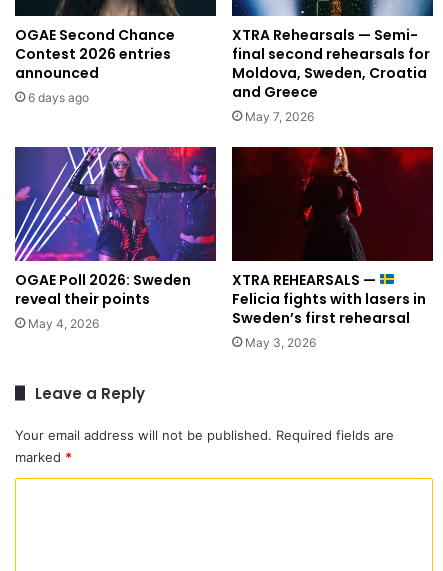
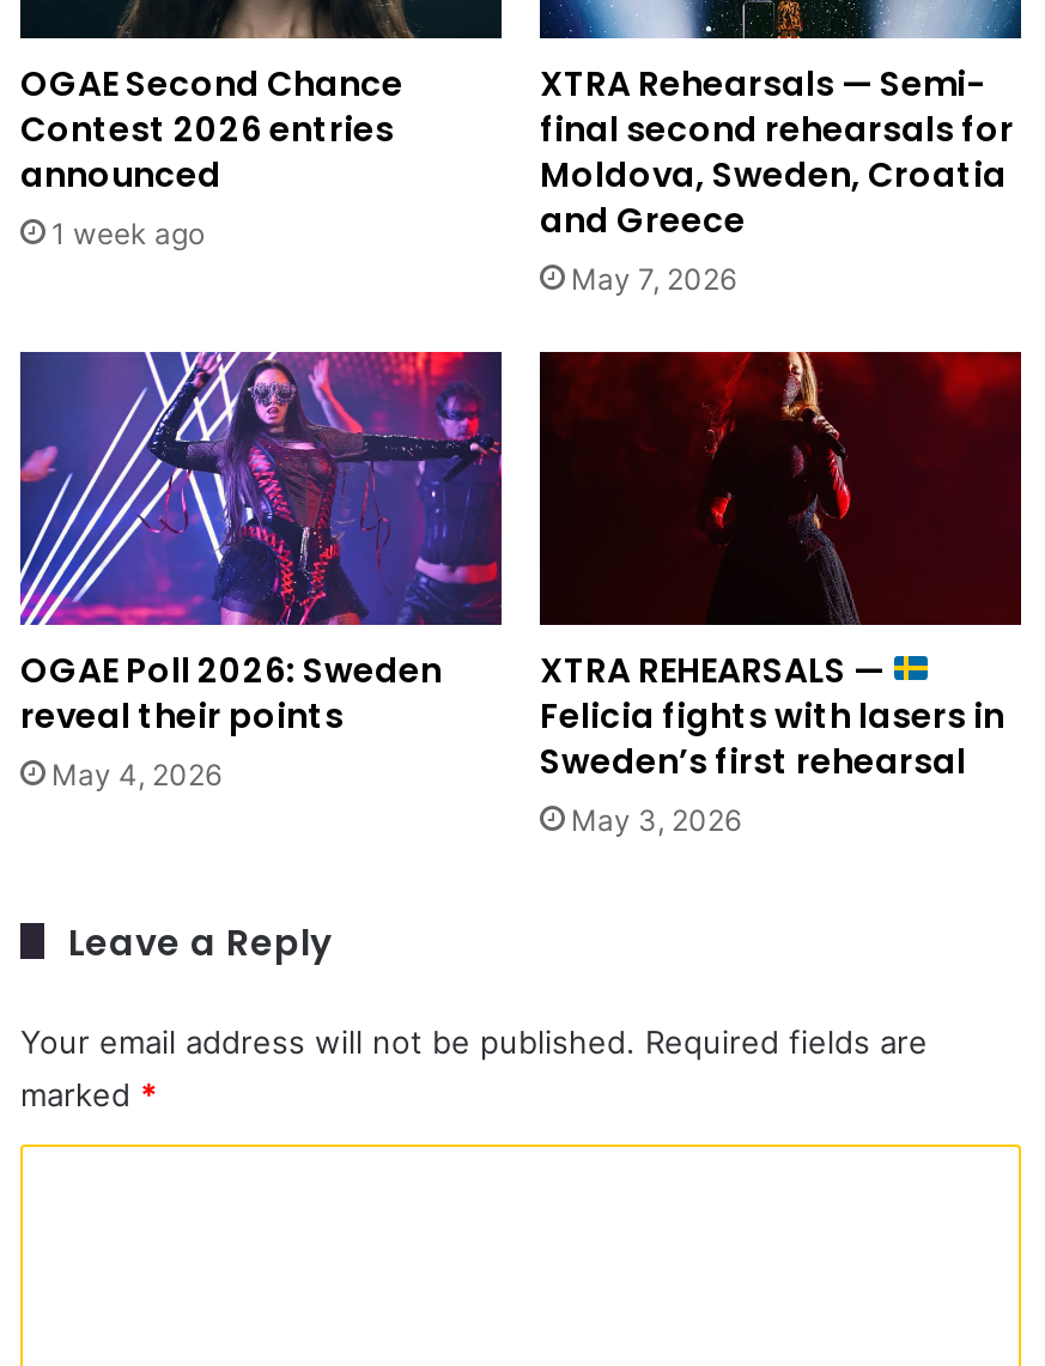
- 6 days ago
+ 1 week ago
